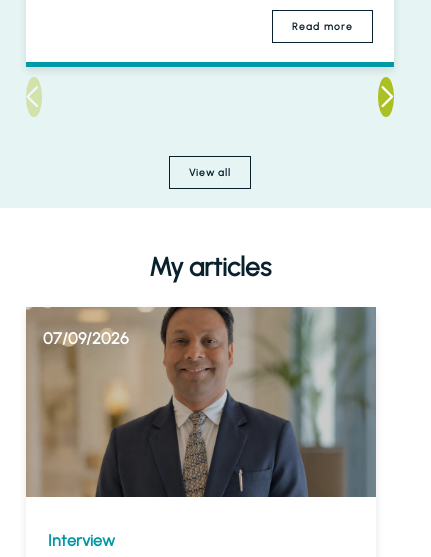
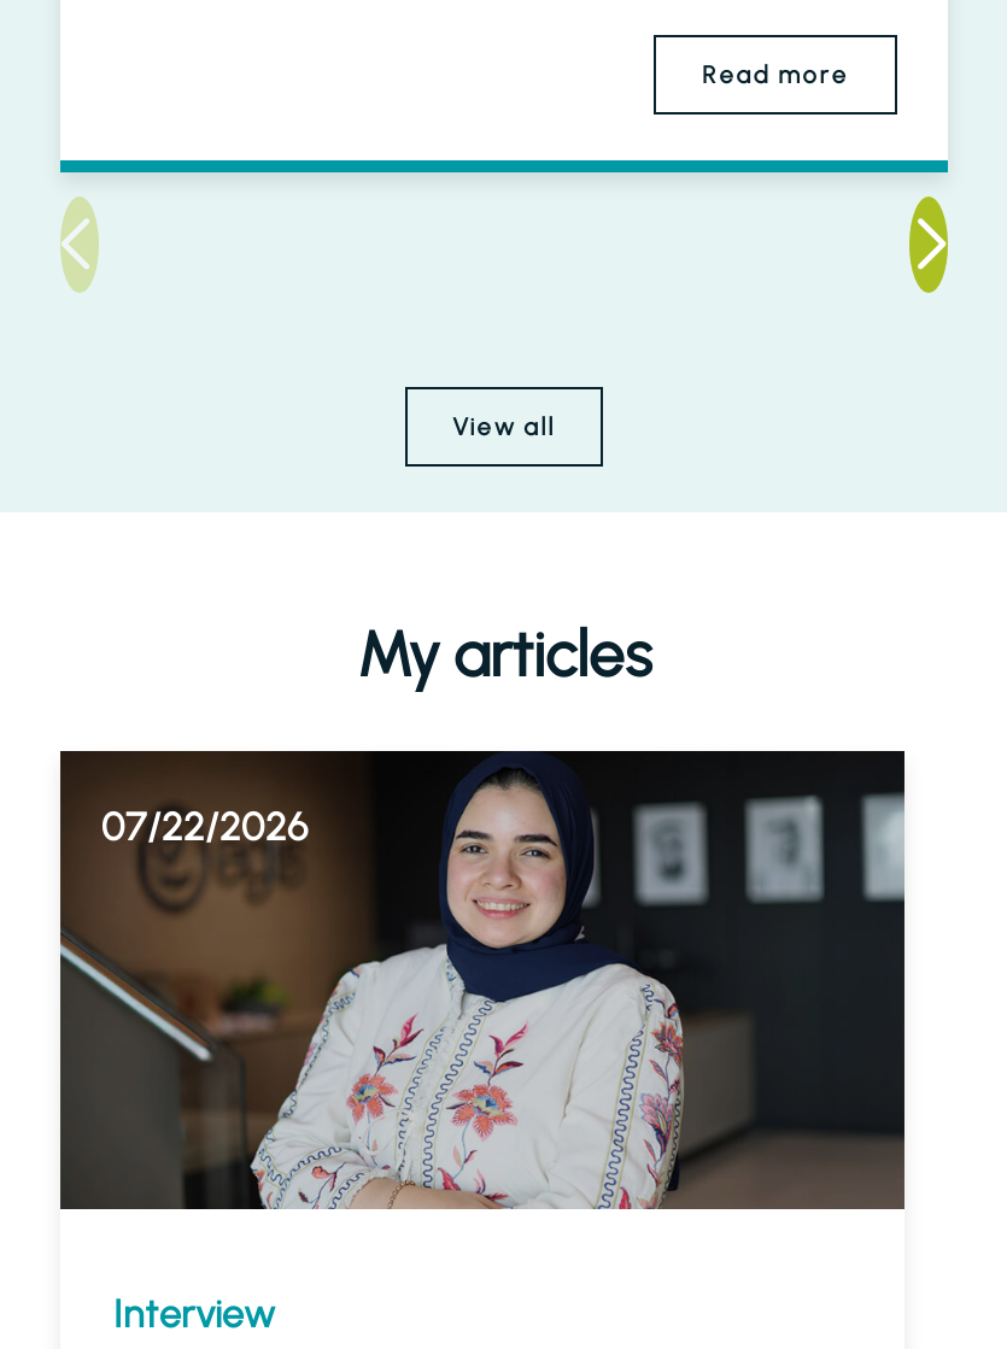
- [image]
- 07/09/2026
+ [image]
+ 07/22/2026
